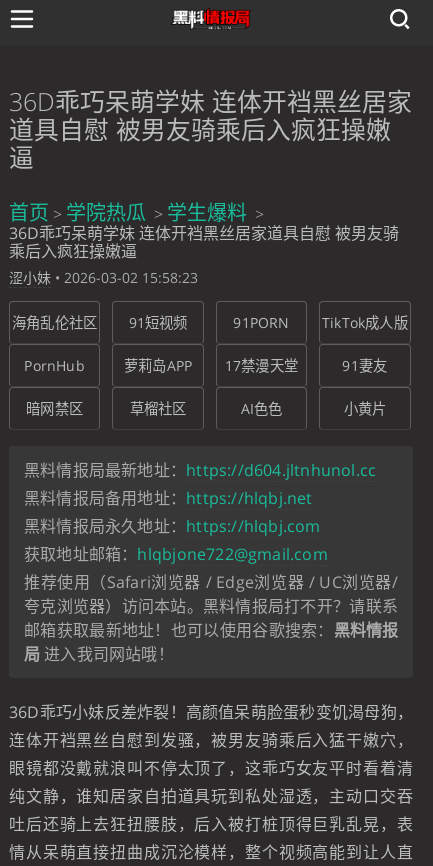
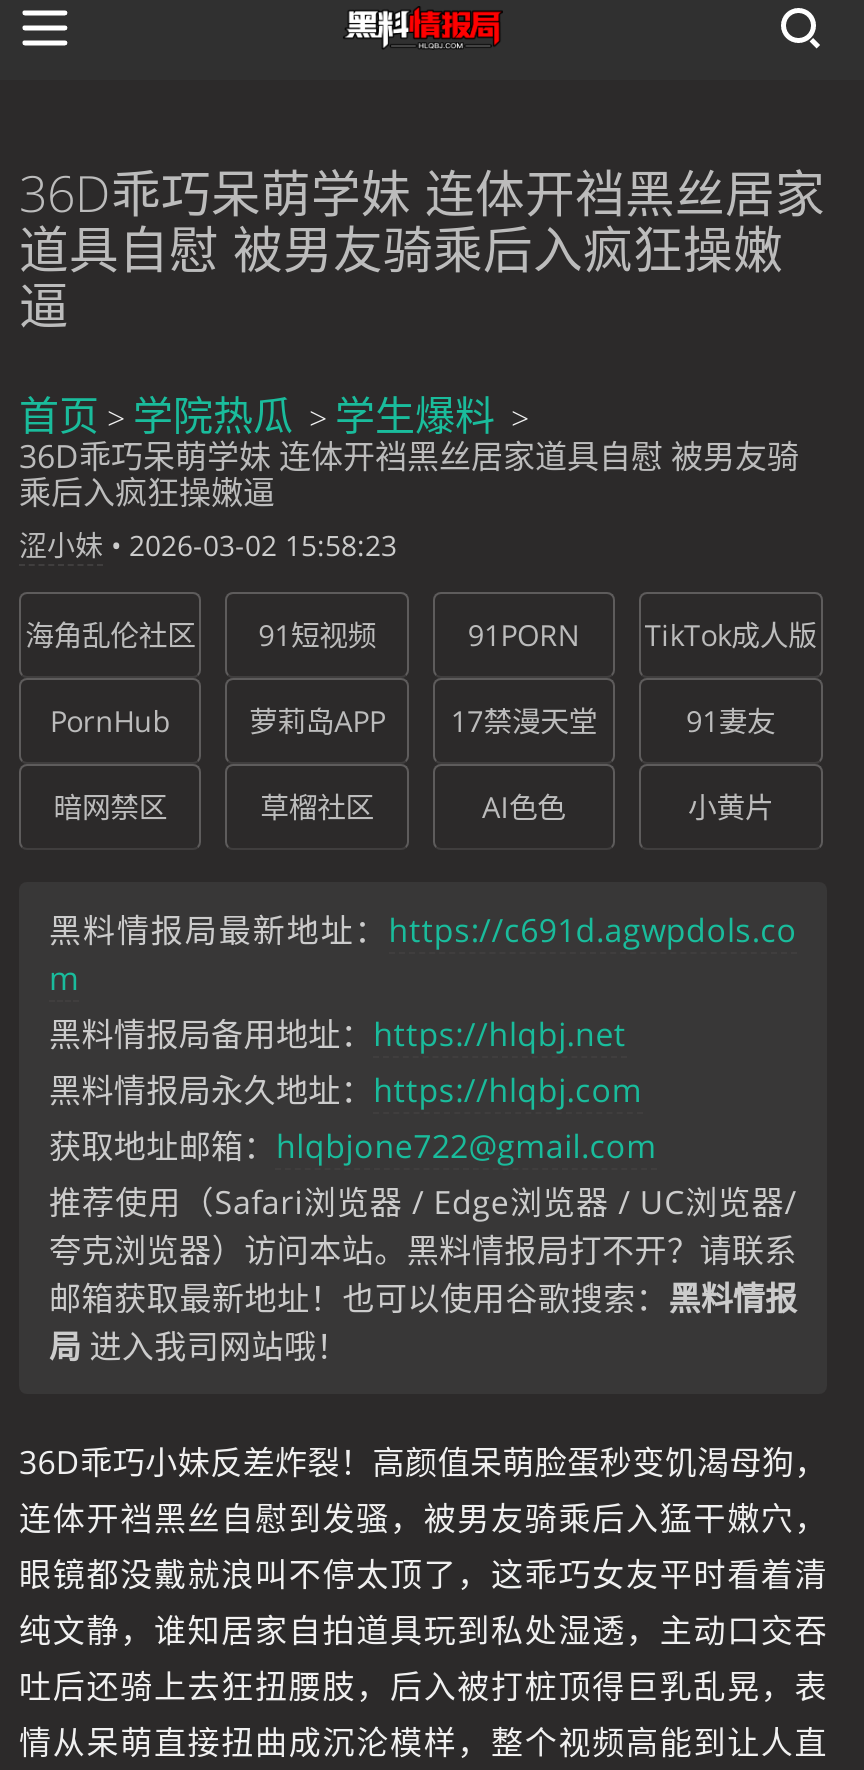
- 黑料情报局最新地址：https://d604.jltnhunol.cc
+ 黑料情报局最新地址：https://c691d.agwpdols.co
+ m
